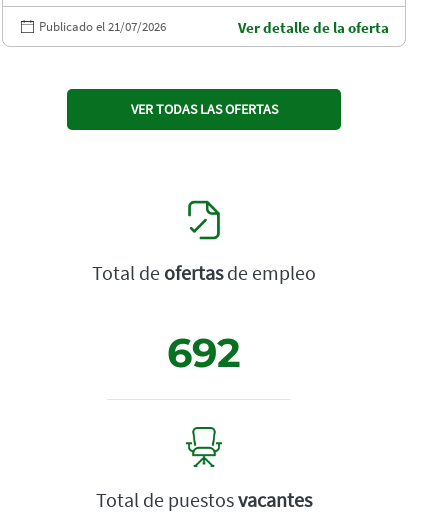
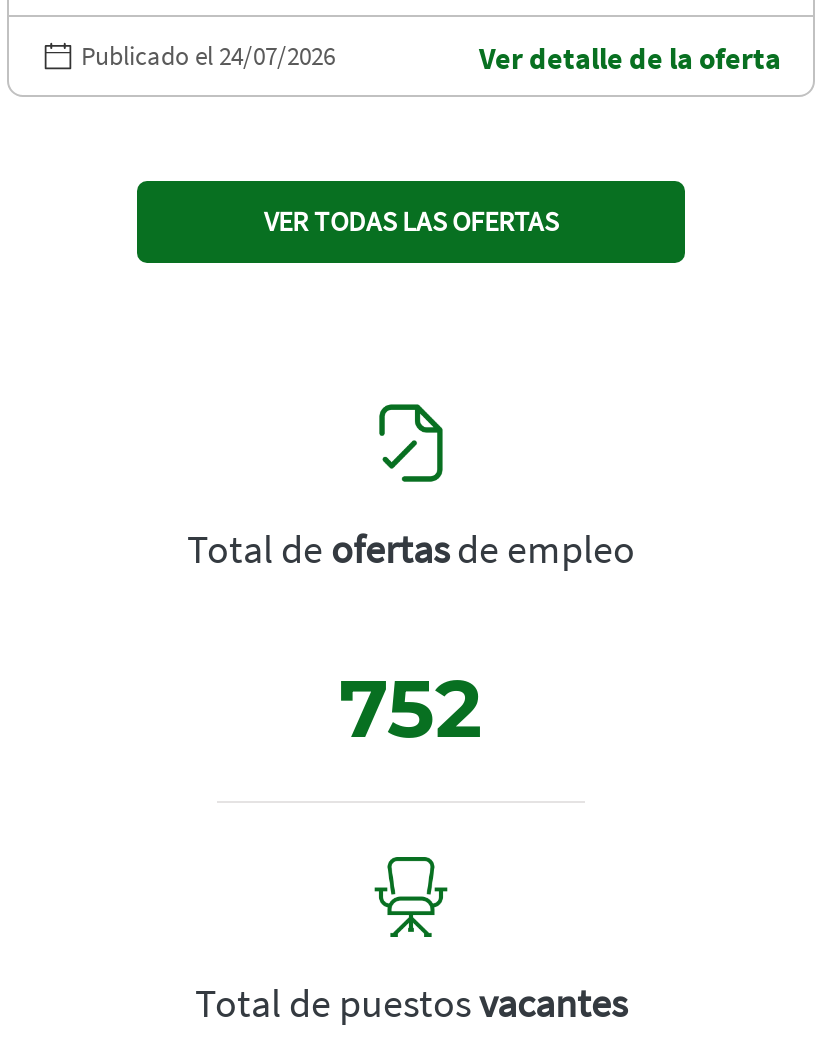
- Publicado el 21/07/2026
+ Publicado el 24/07/2026

- 692
+ 752
